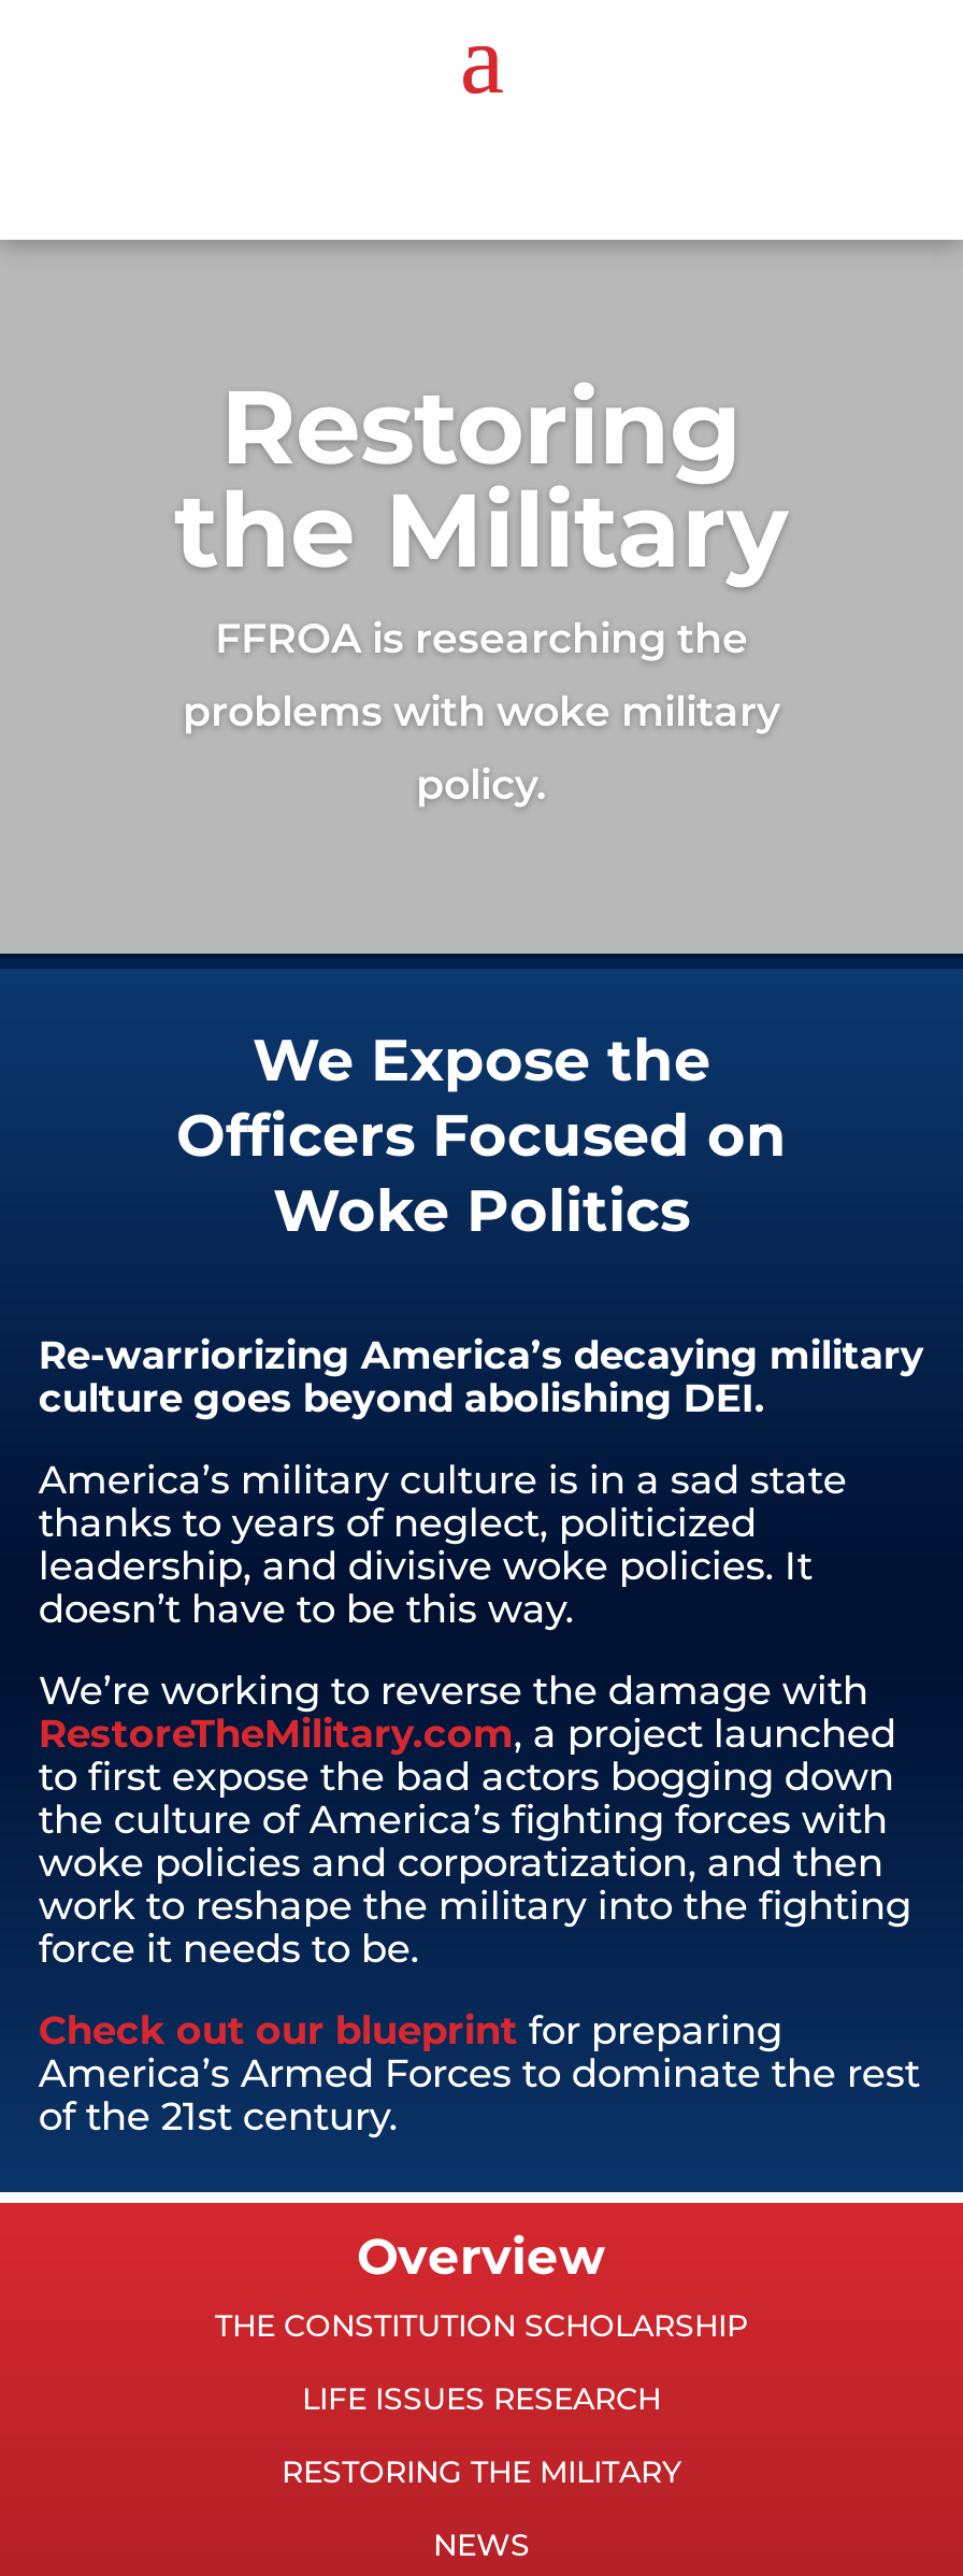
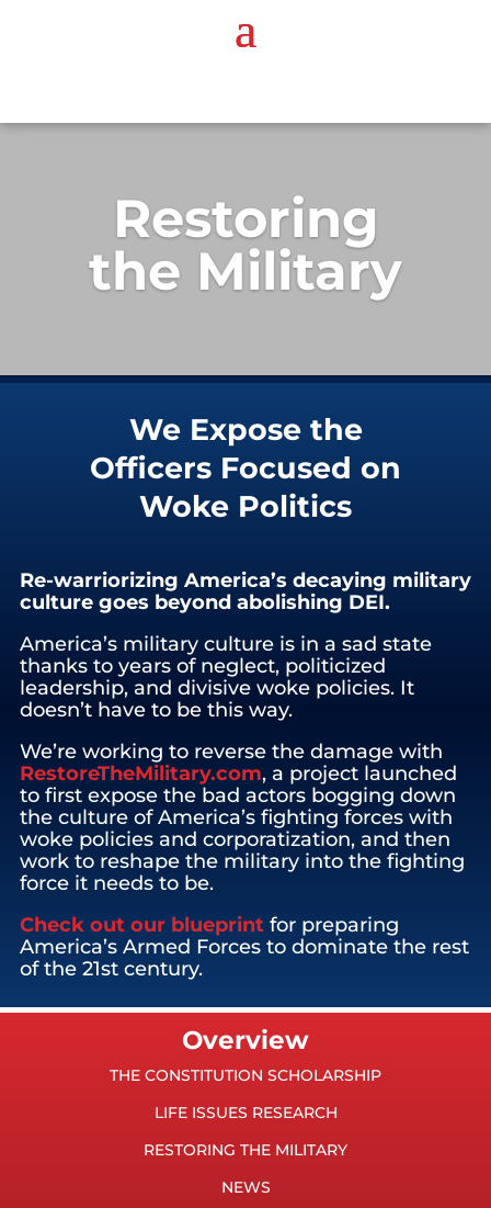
- FFROA is researching the
- problems with woke military
- policy.
